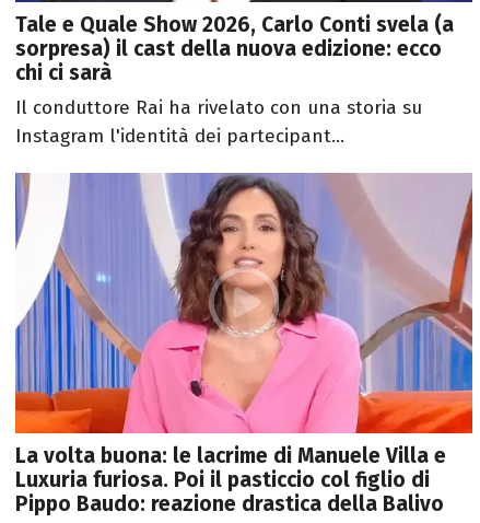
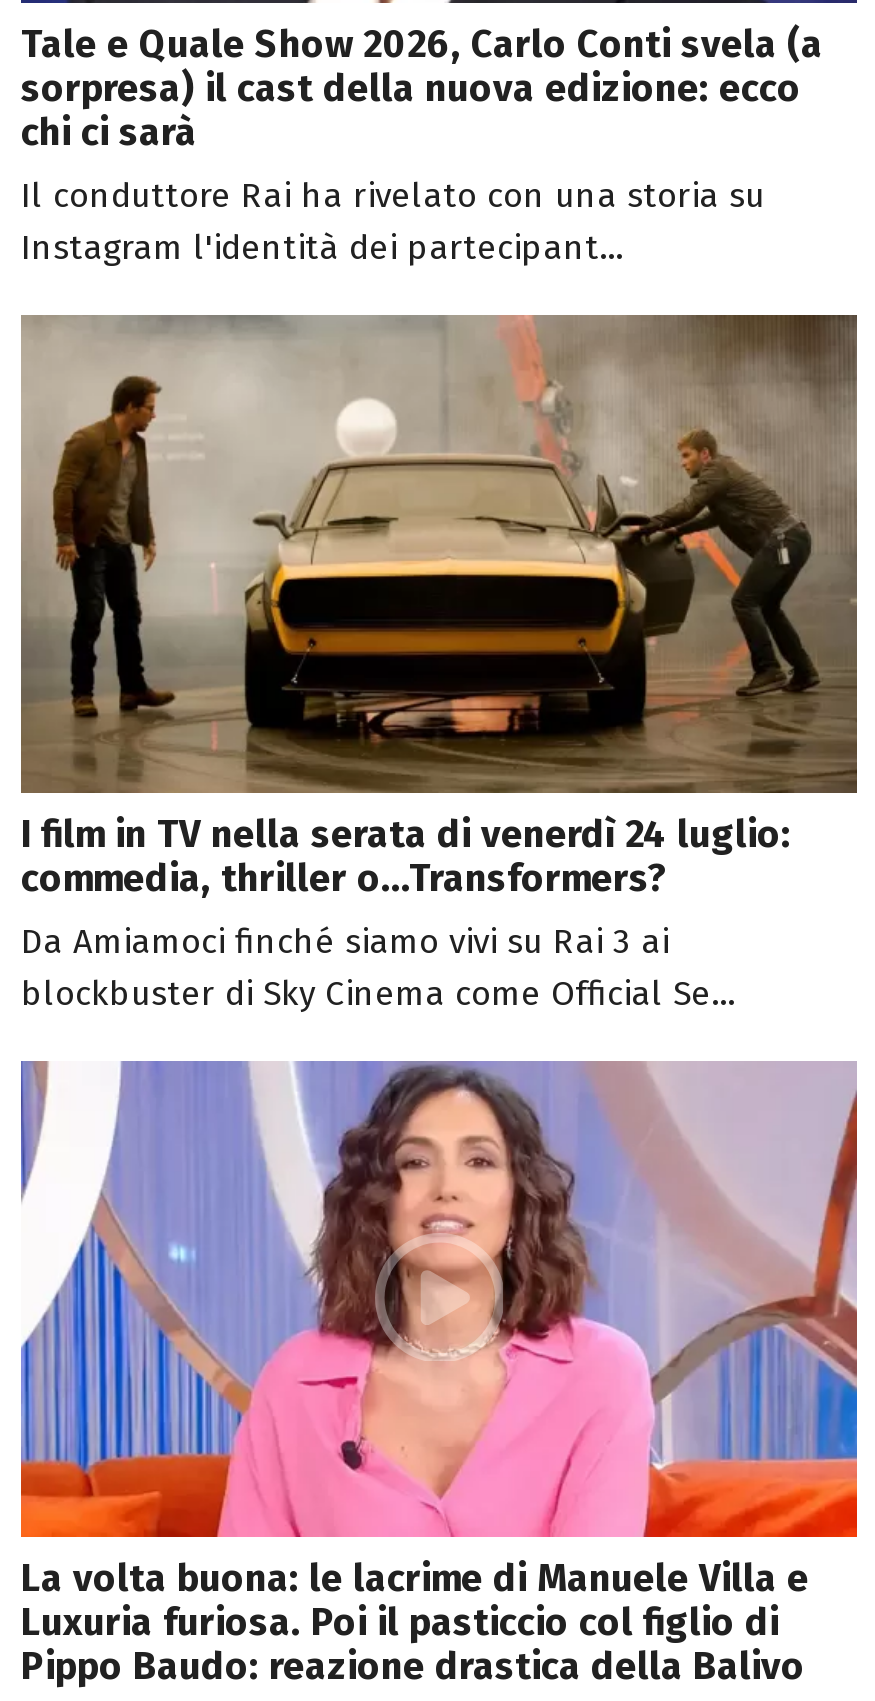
+ [image]
+ I film in TV nella serata di venerdì 24 luglio:
+ commedia, thriller o...Transformers?
+ Da Amiamoci finché siamo vivi su Rai 3 ai
+ blockbuster di Sky Cinema come Official Se...
